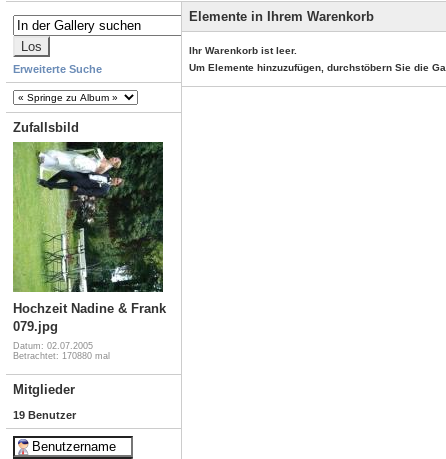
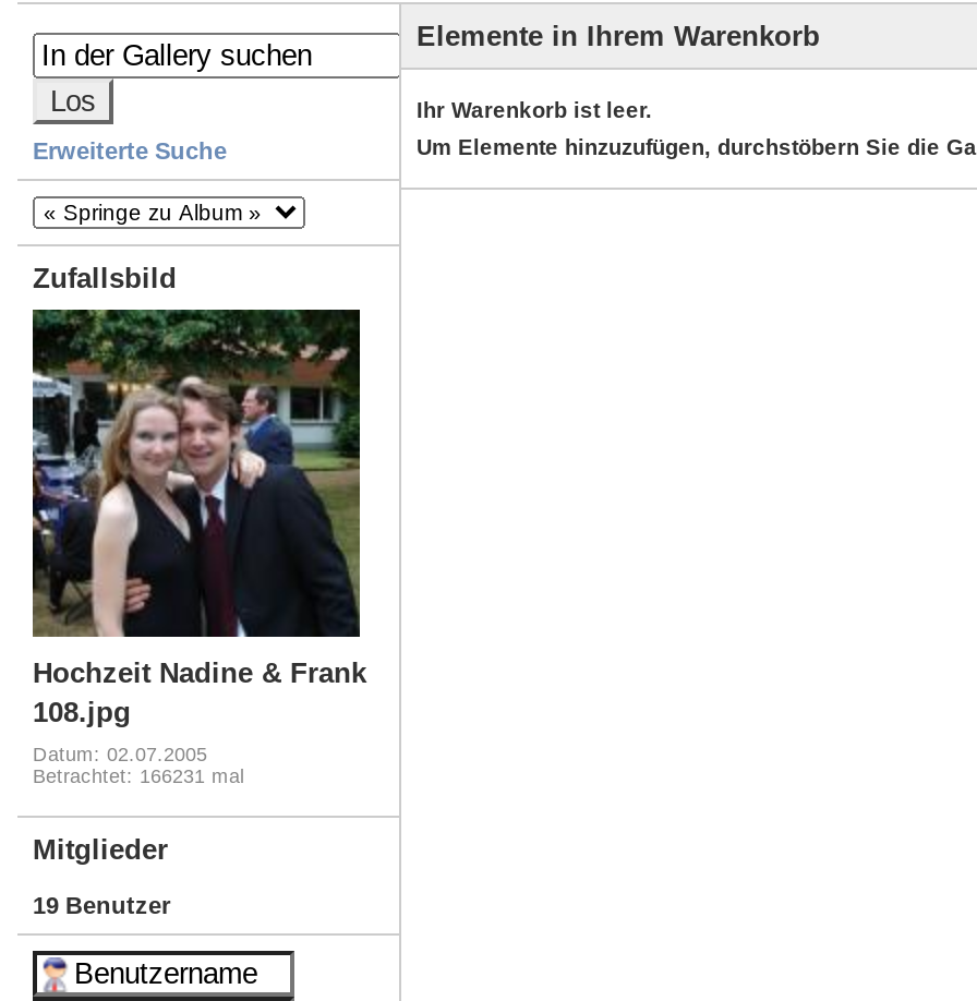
- [image]
- 079.jpg
+ [image]
+ 108.jpg

- Betrachtet: 170880 mal
+ Betrachtet: 166231 mal
